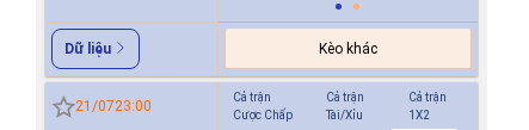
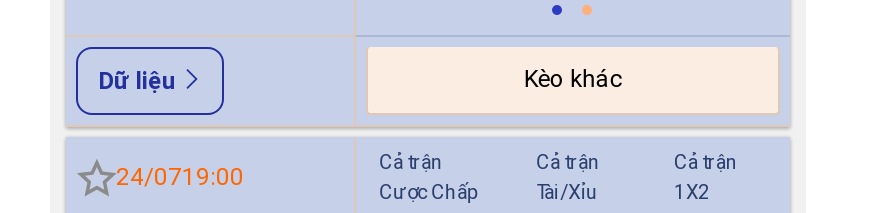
- 21/0723:00
+ 24/0719:00
